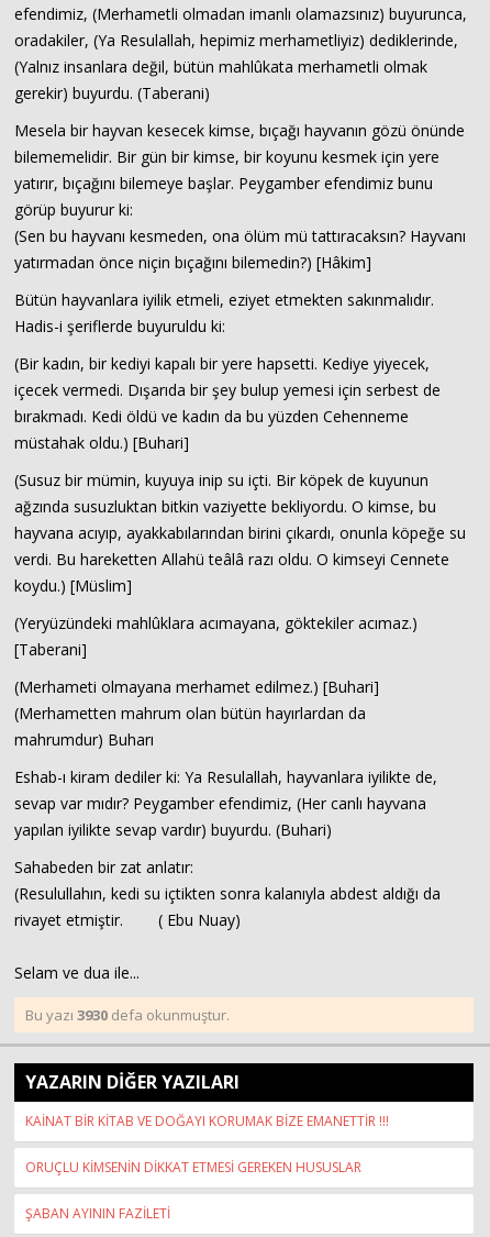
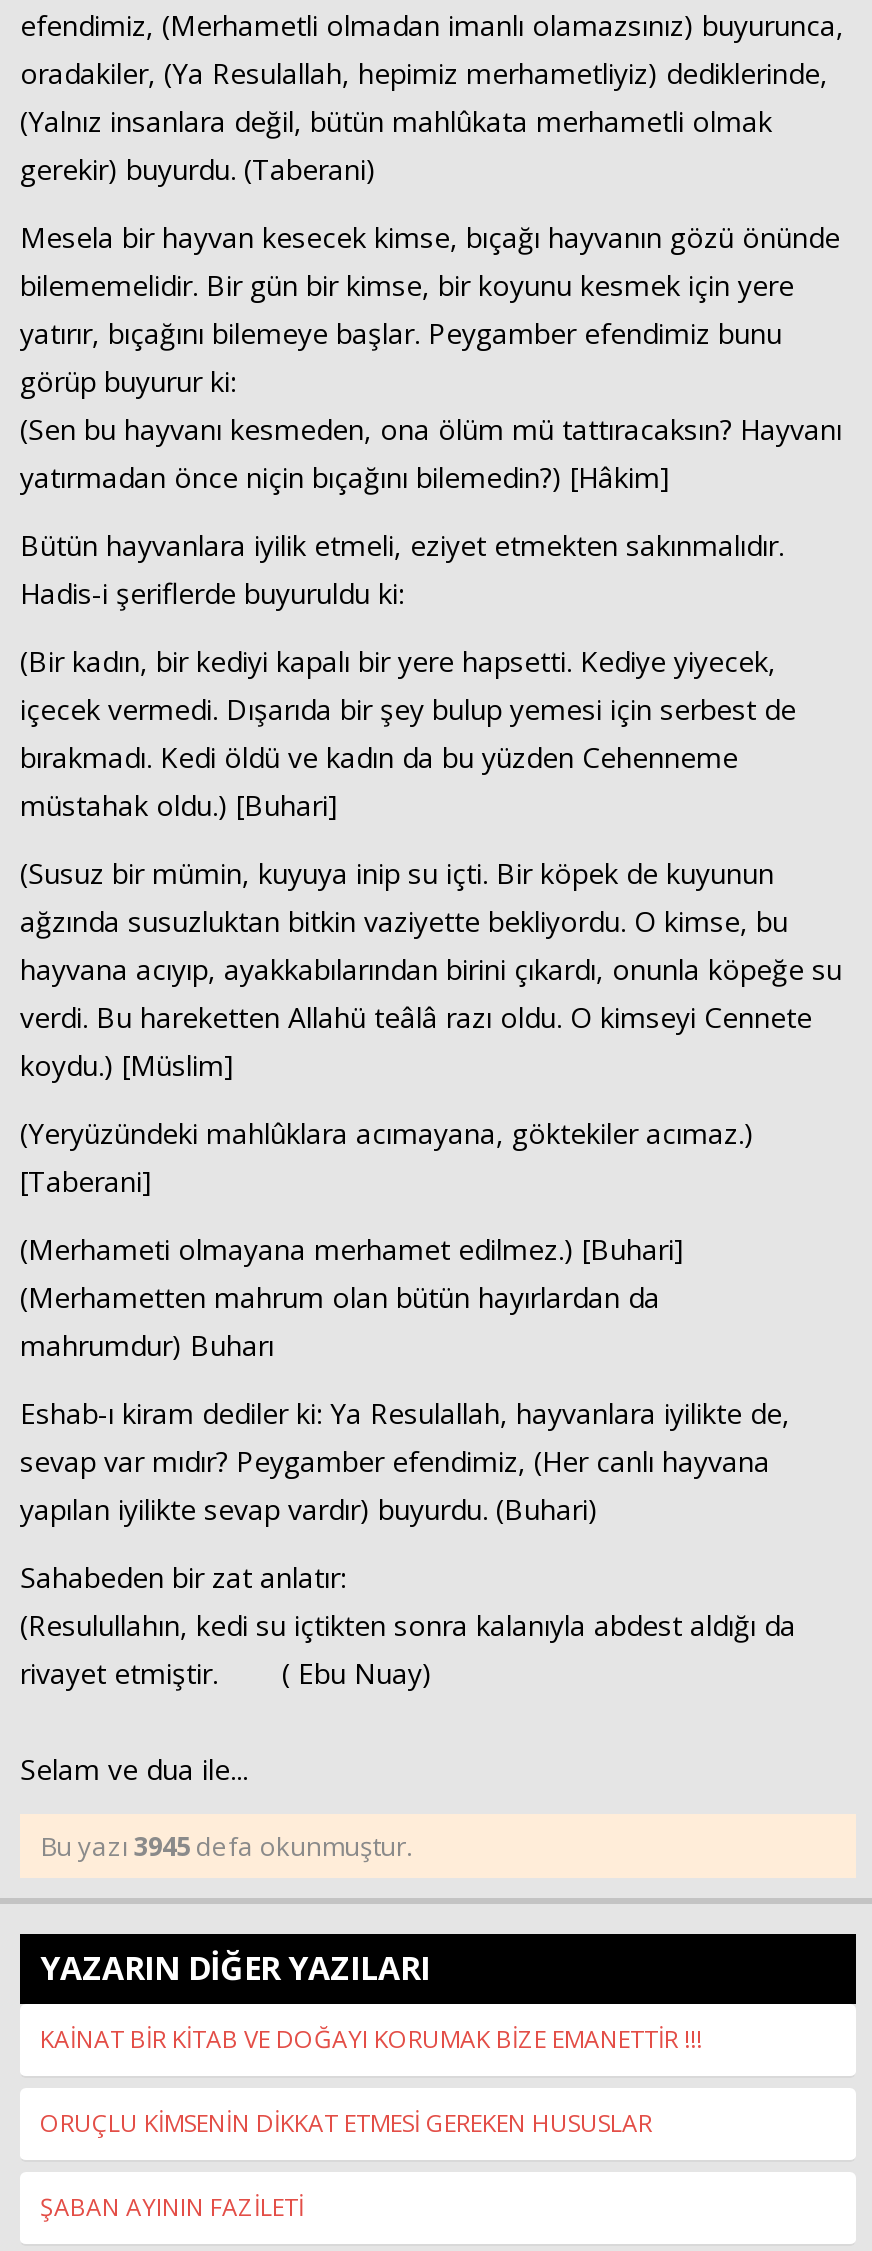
- Bu yazı 3930 defa okunmuştur.
+ Bu yazı 3945 defa okunmuştur.
